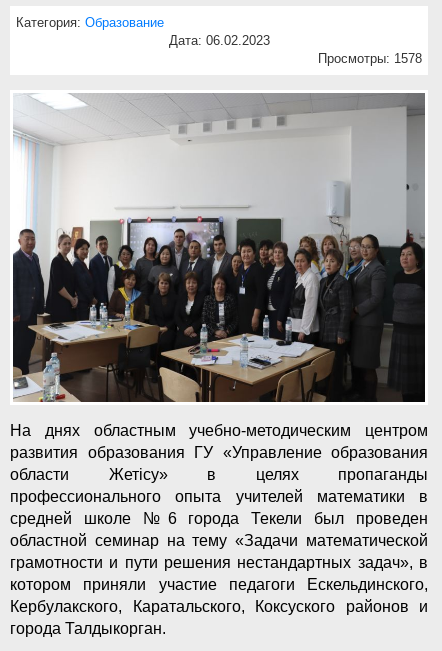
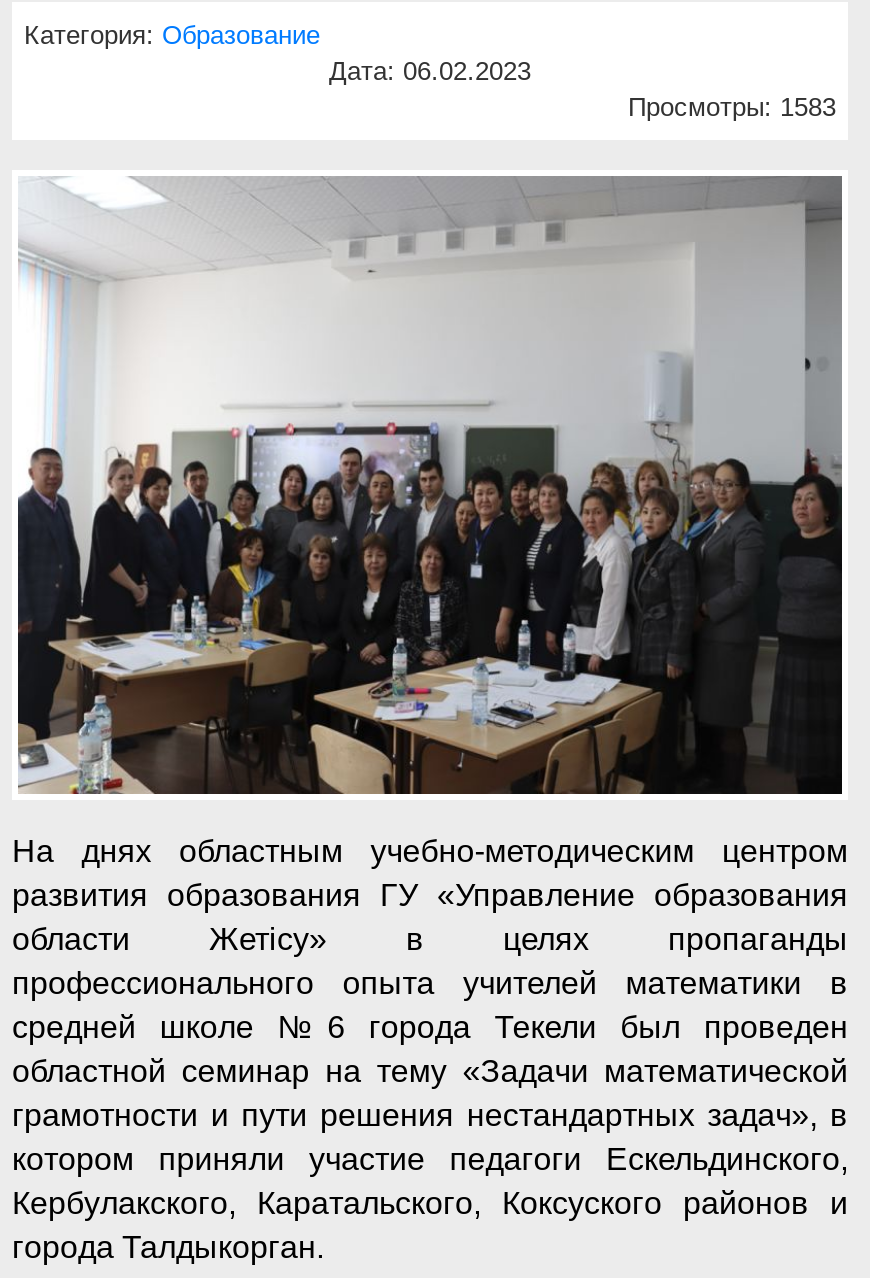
- Просмотры: 1578
+ Просмотры: 1583
